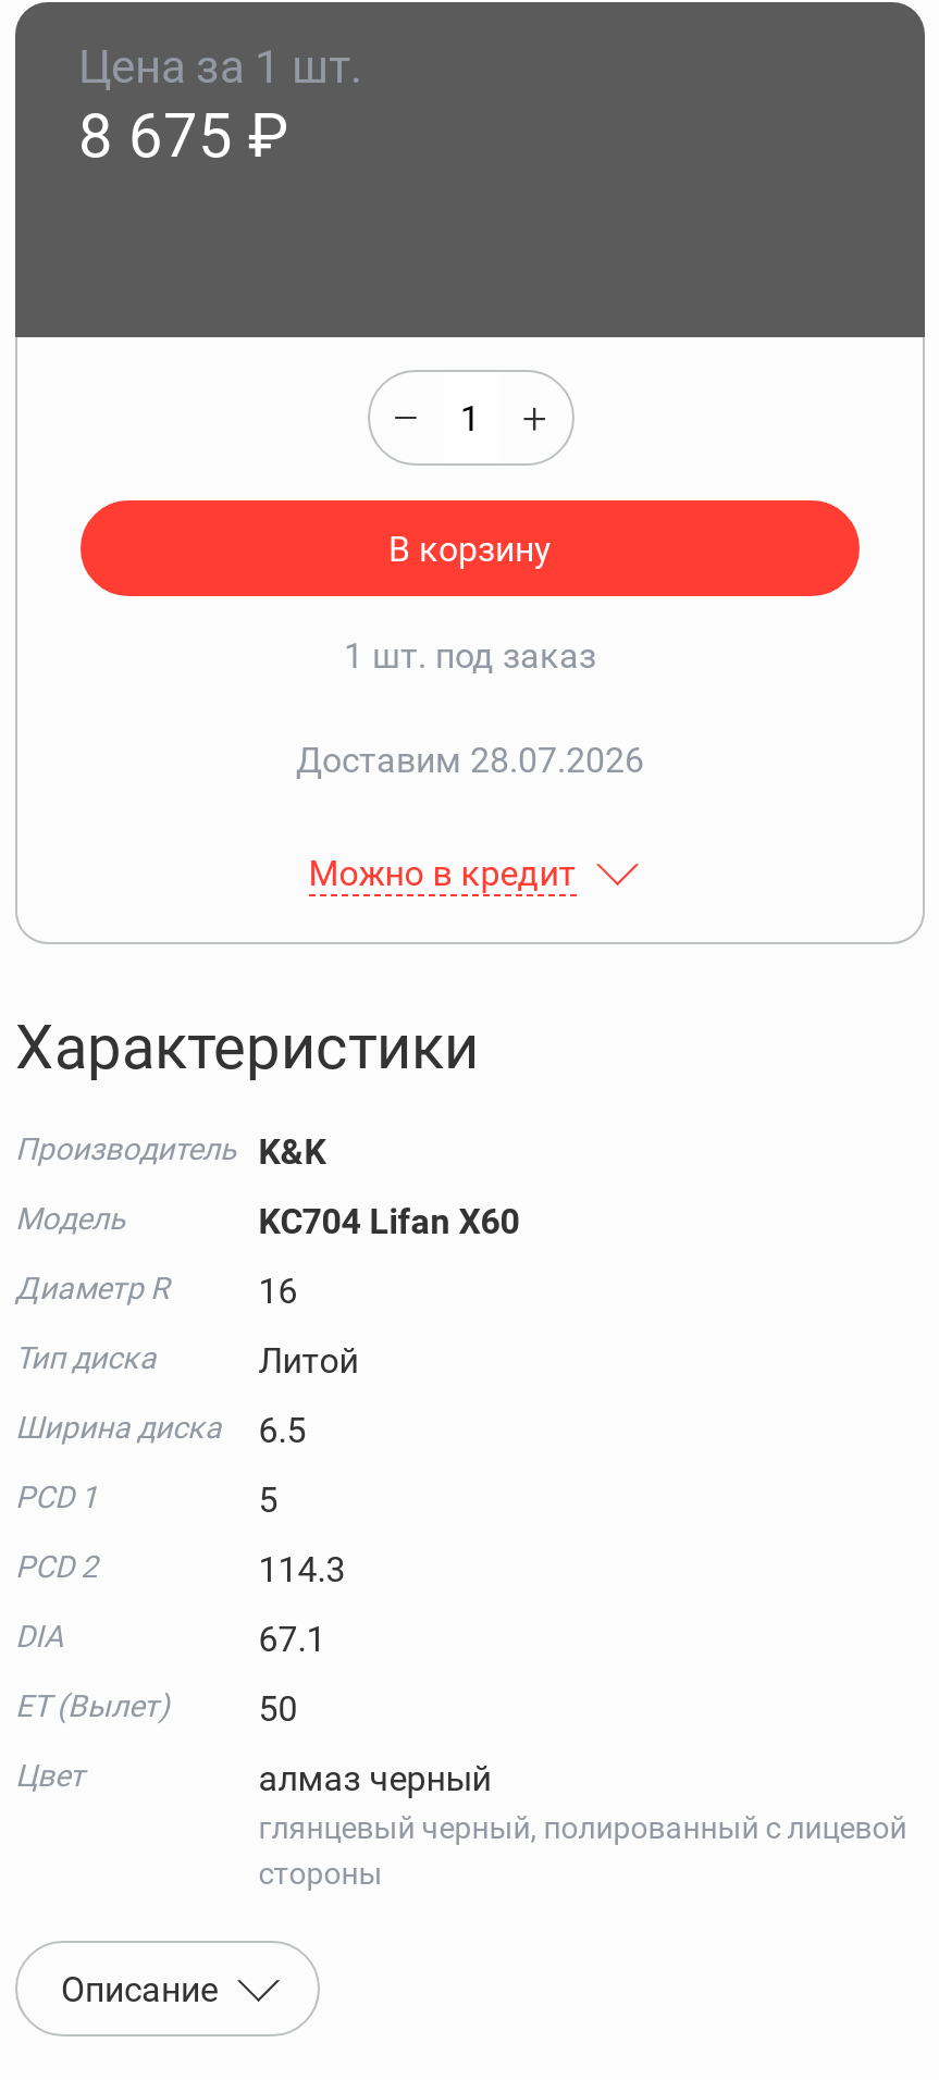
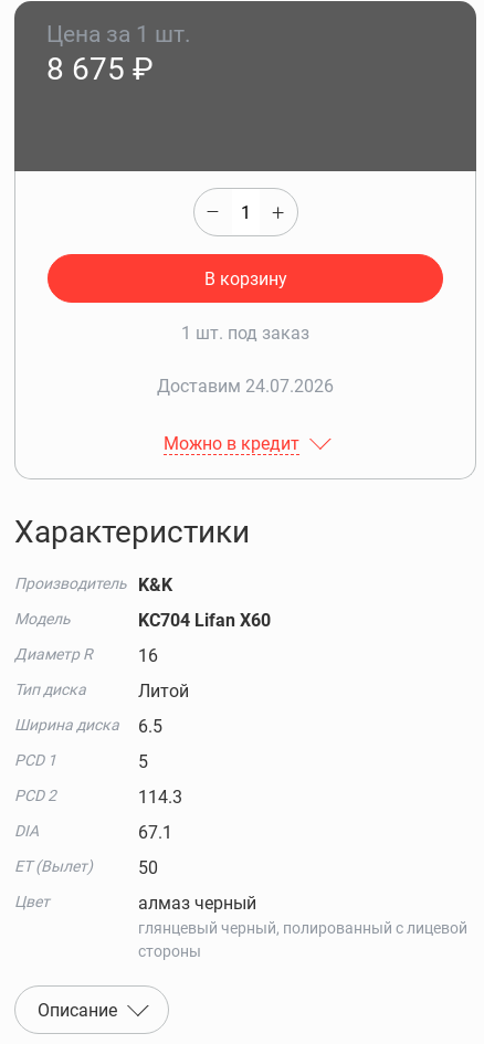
- Доставим 28.07.2026
+ Доставим 24.07.2026
